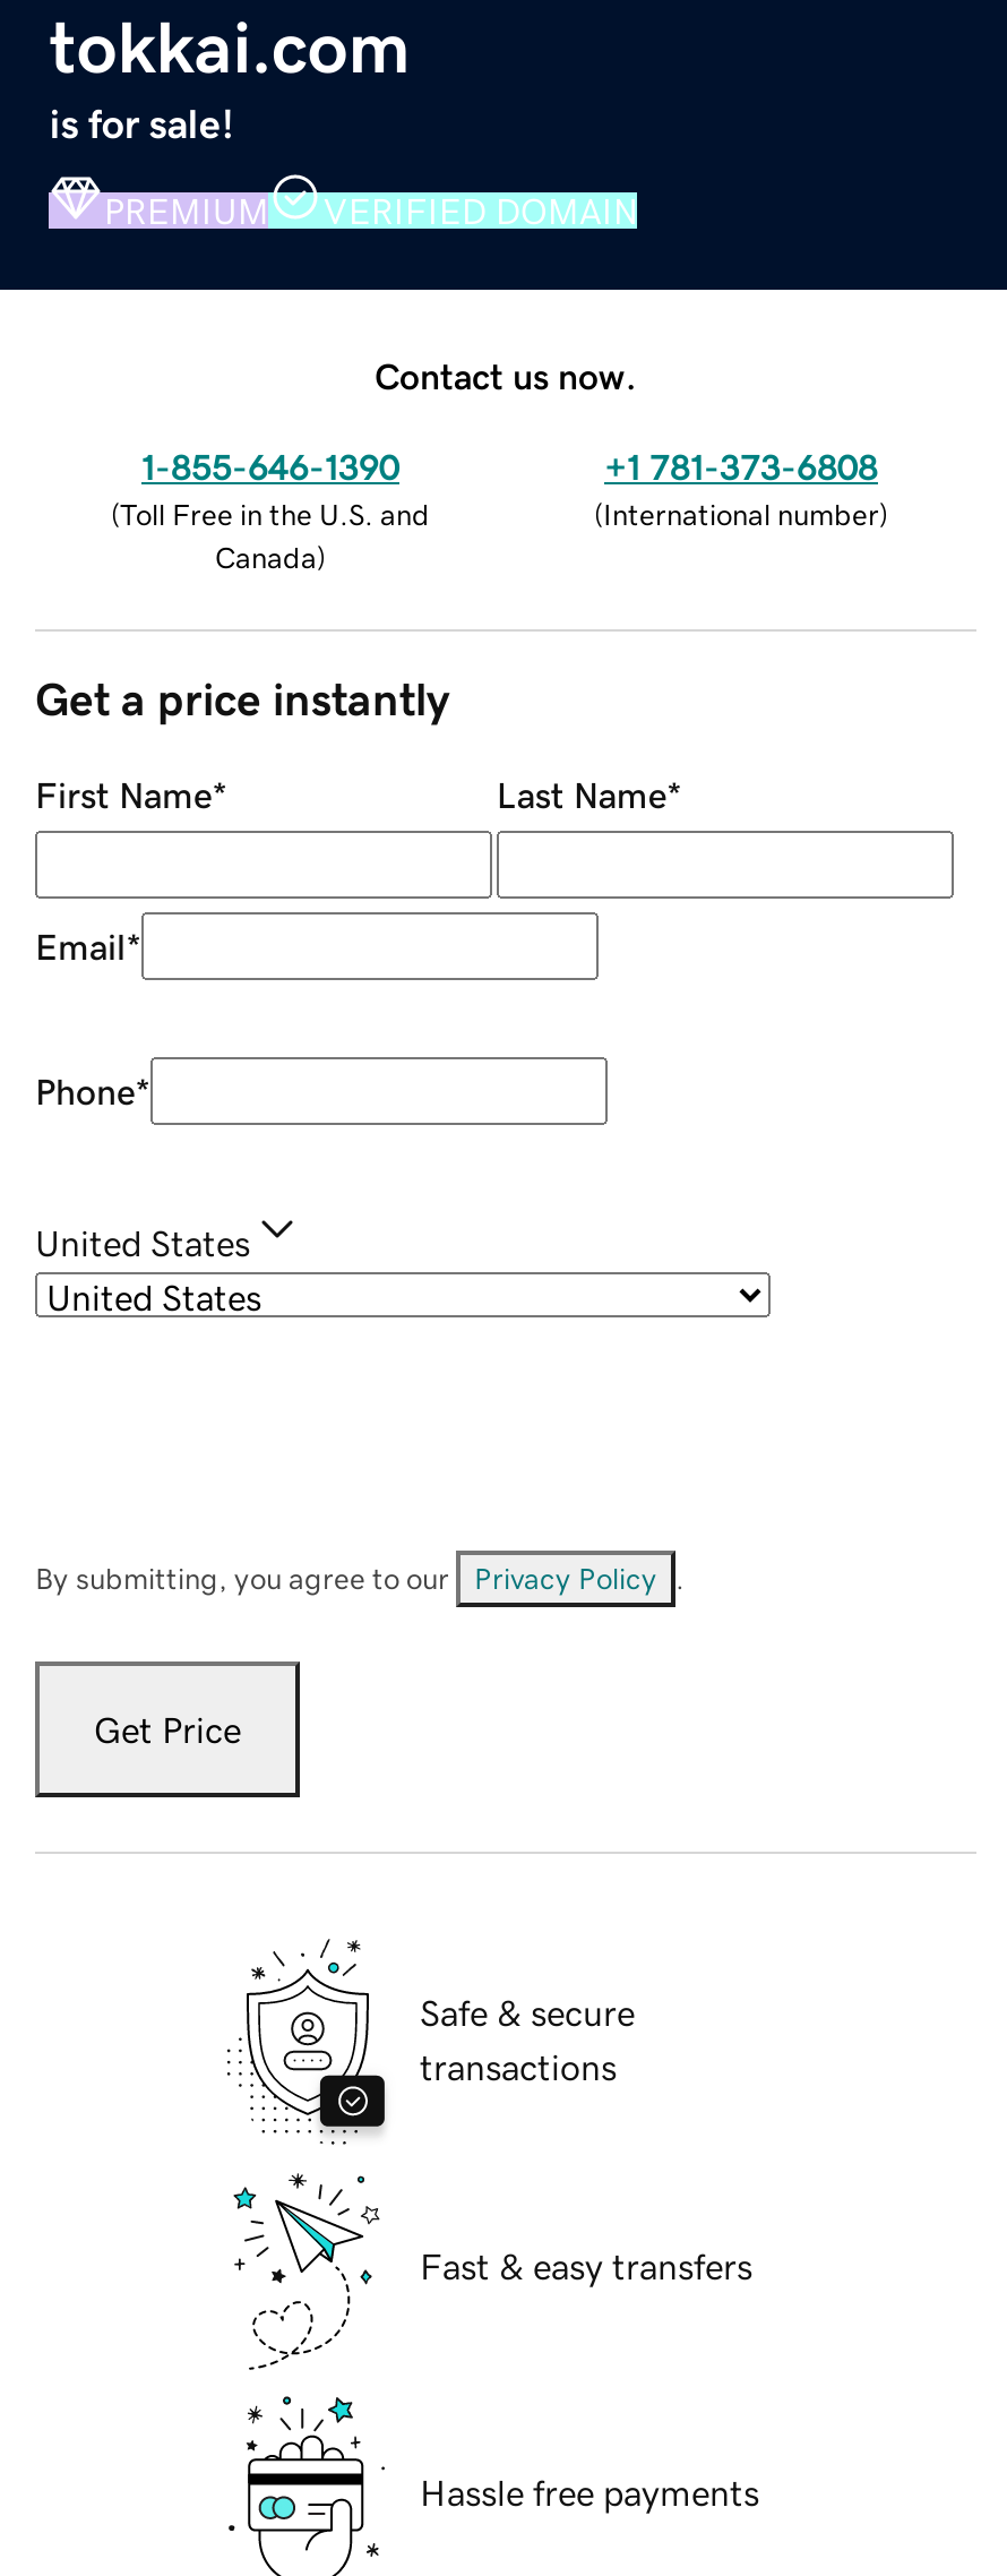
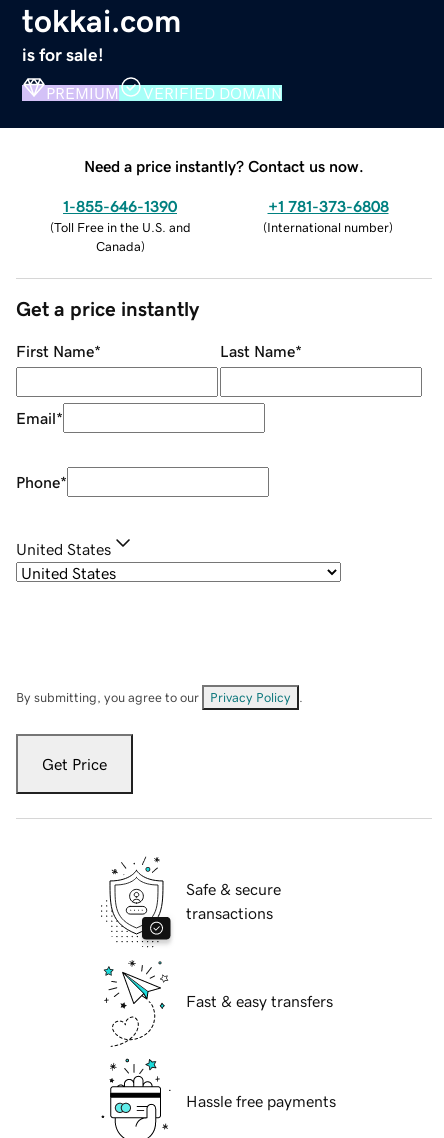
- Contact us now.
+ Need a price instantly? Contact us now.
